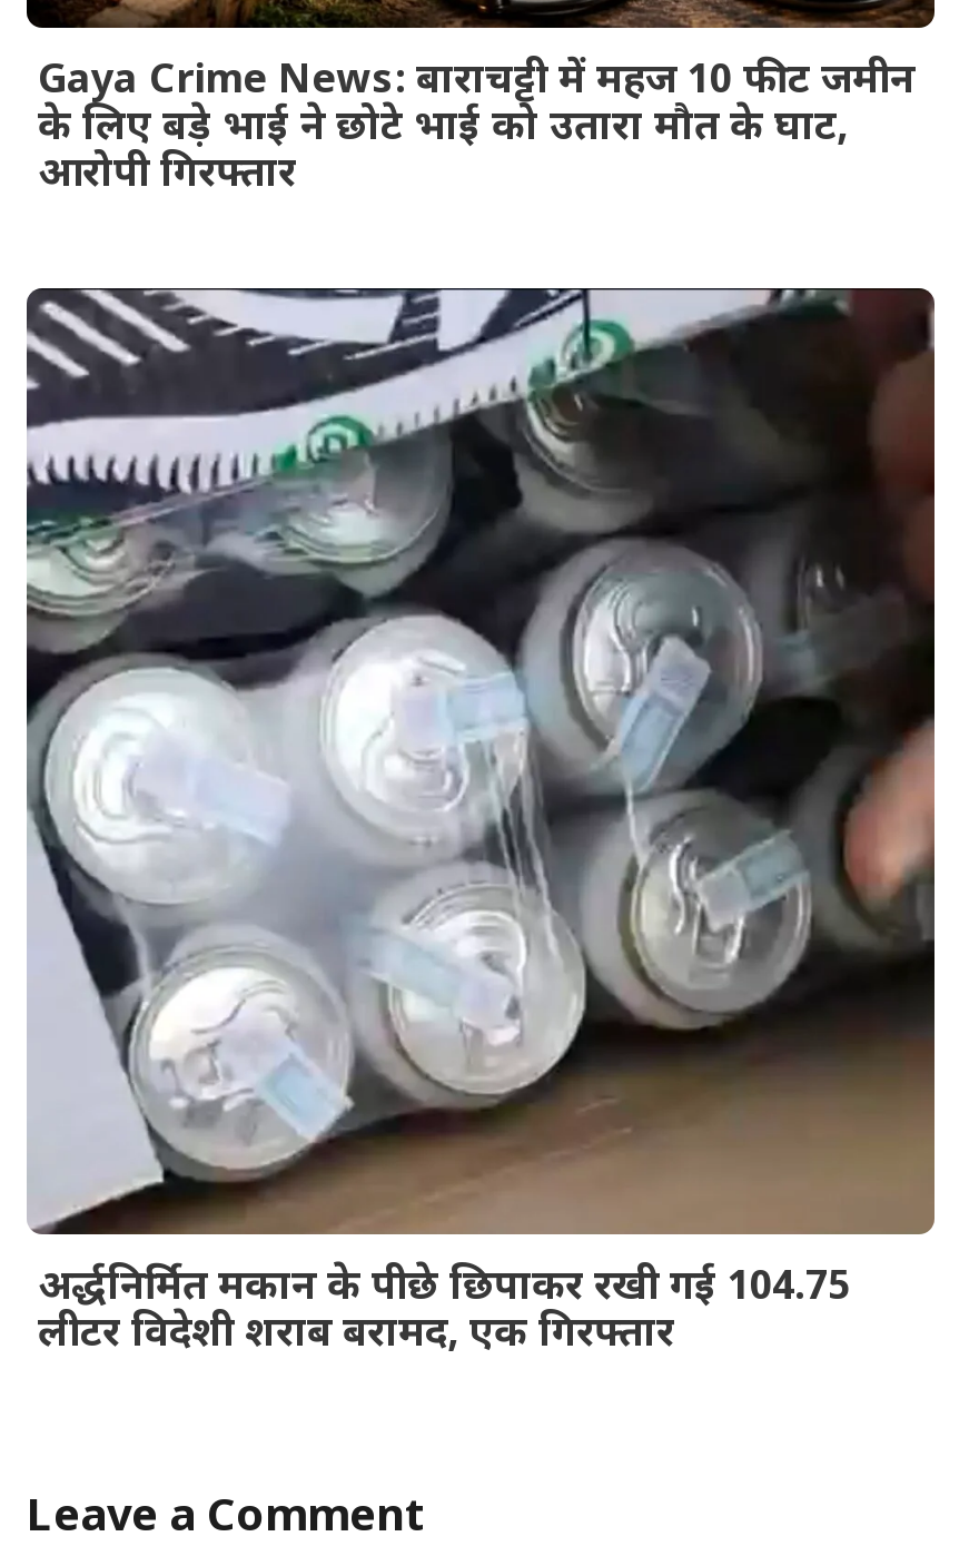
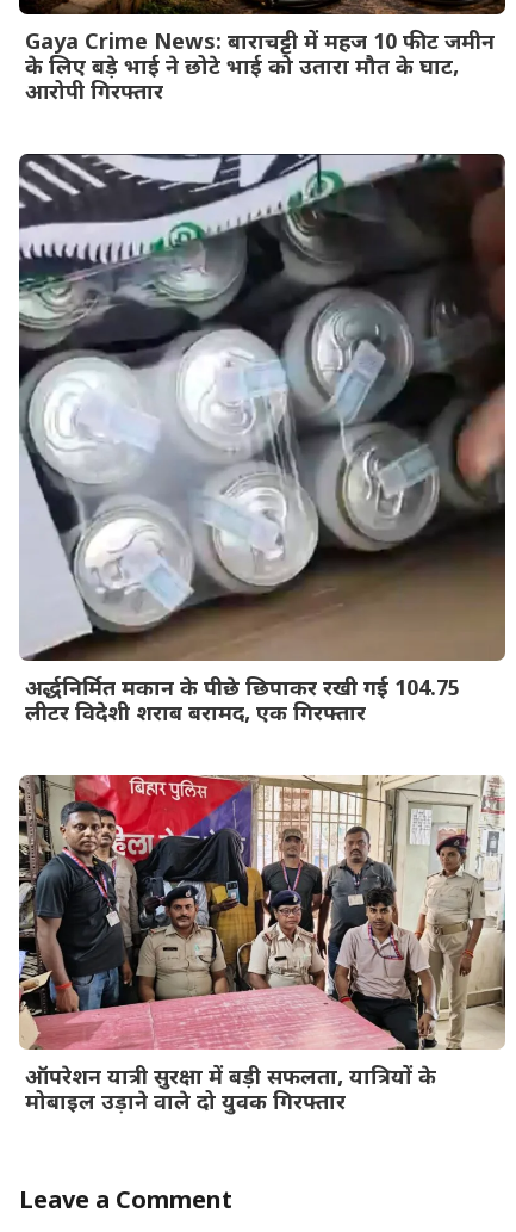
+ [image]
+ ऑपरेशन यात्री सुरक्षा में बड़ी सफलता, यात्रियों के
+ मोबाइल उड़ाने वाले दो युवक गिरफ्तार
